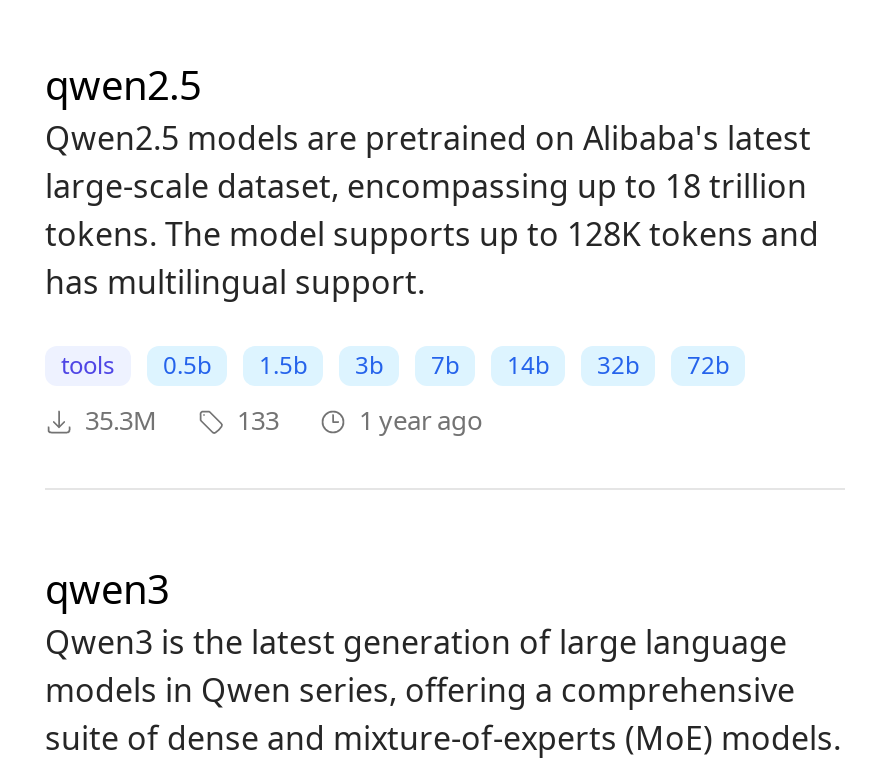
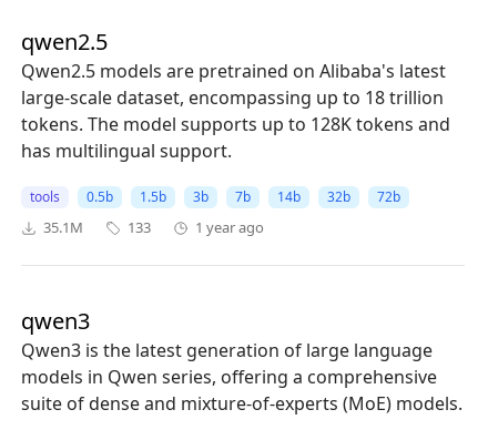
- 35.3M
+ 35.1M
